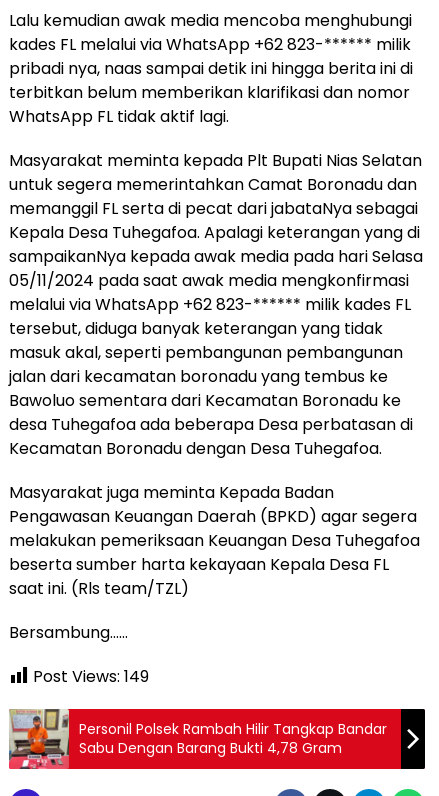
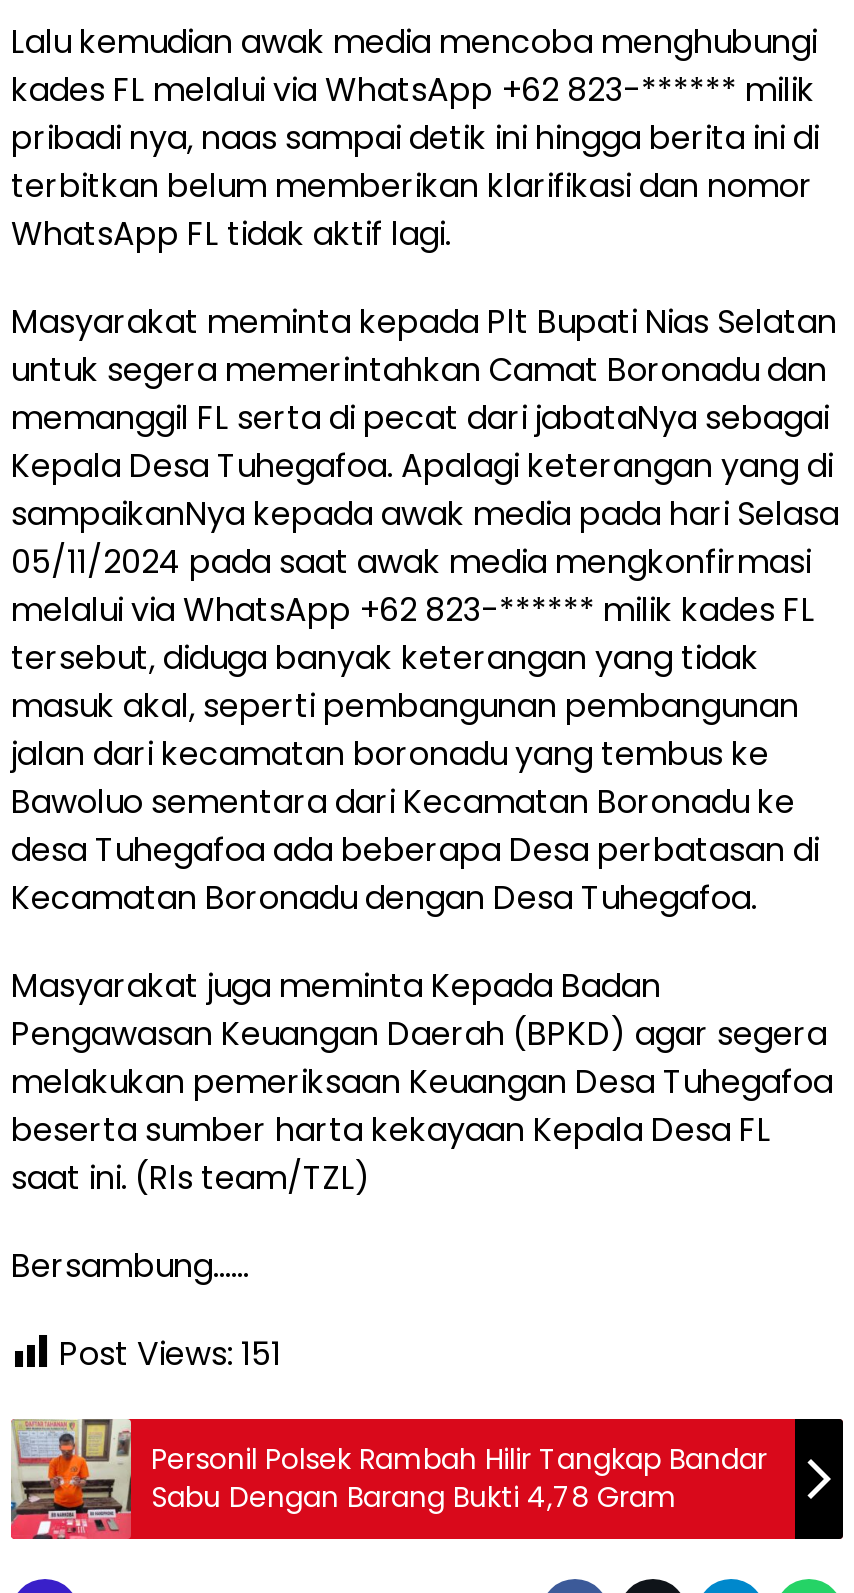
- Post Views: 149
+ Post Views: 151
